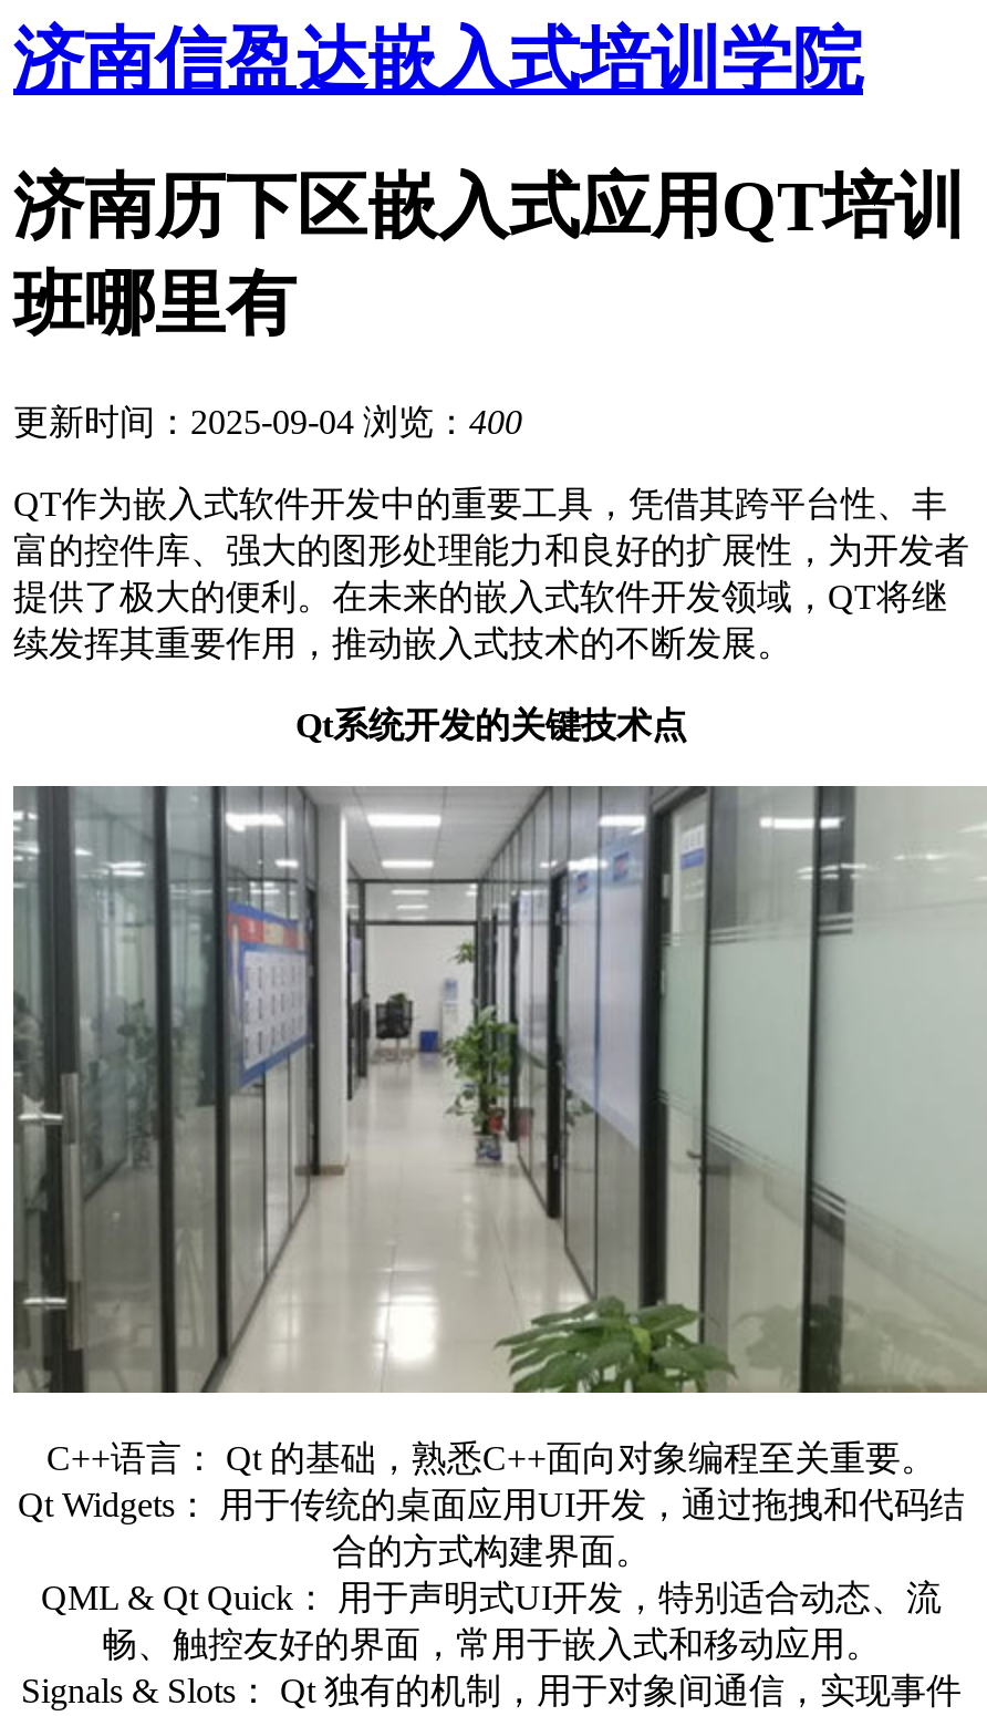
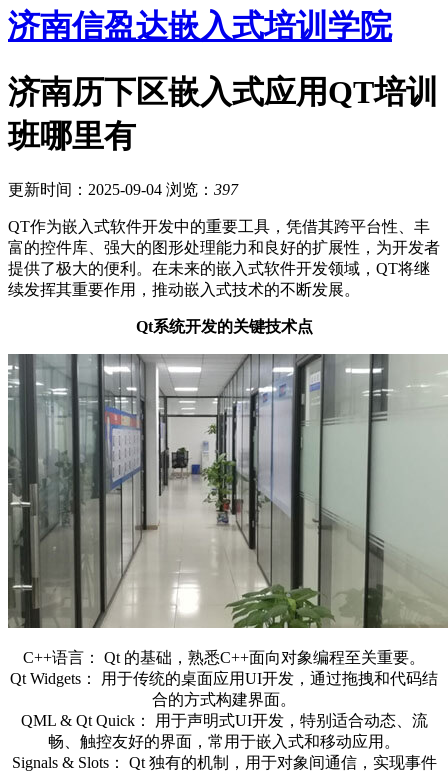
- 更新时间：2025-09-04 浏览：400
+ 更新时间：2025-09-04 浏览：397
